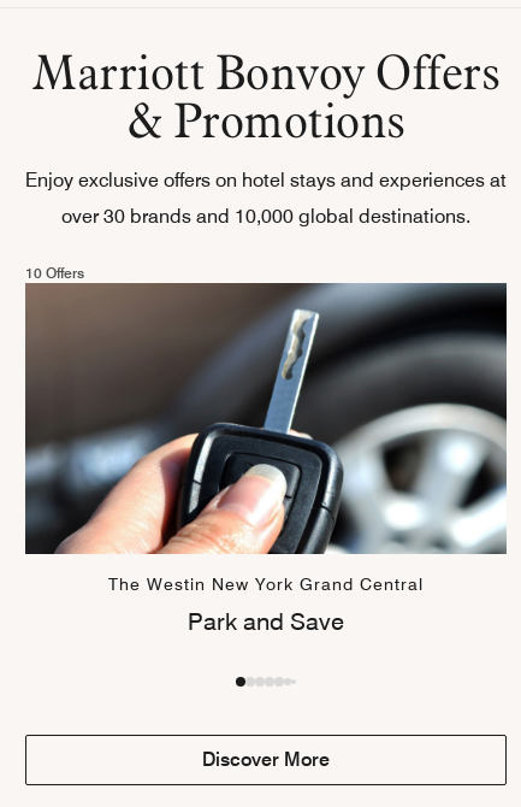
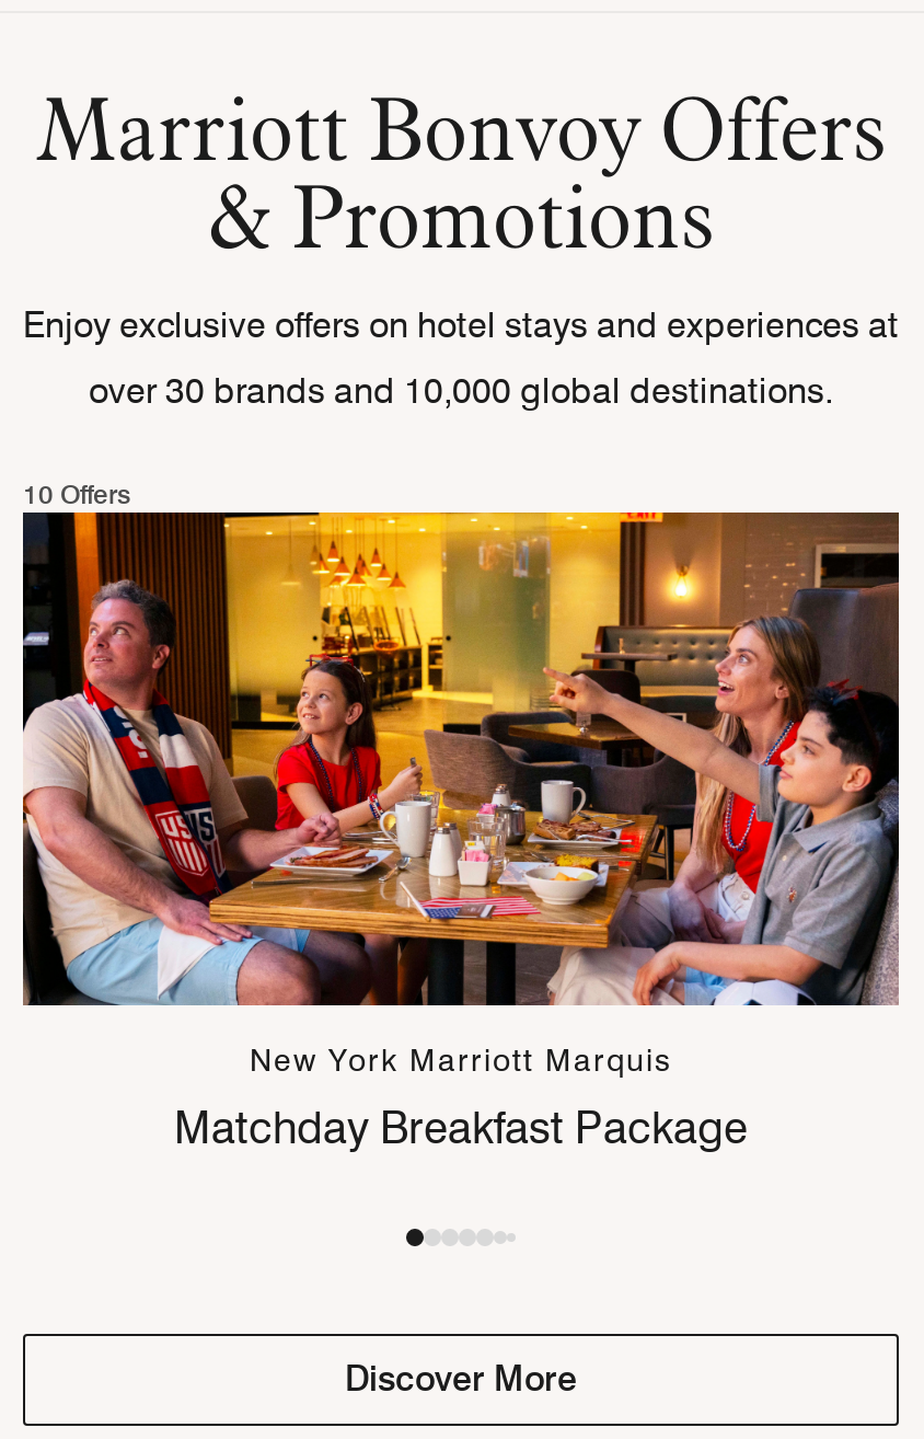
- [image]
- The Westin New York Grand Central
+ [image]
+ New York Marriott Marquis

- Park and Save
+ Matchday Breakfast Package
